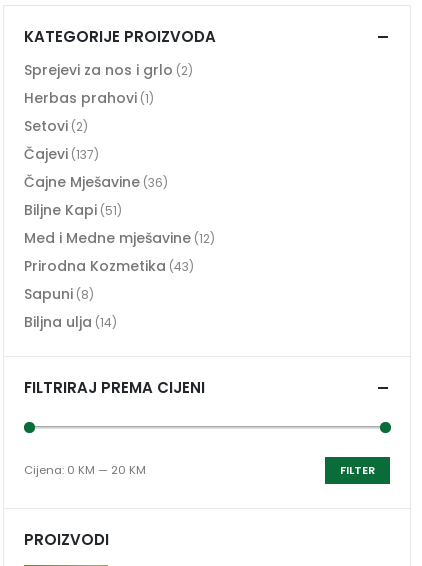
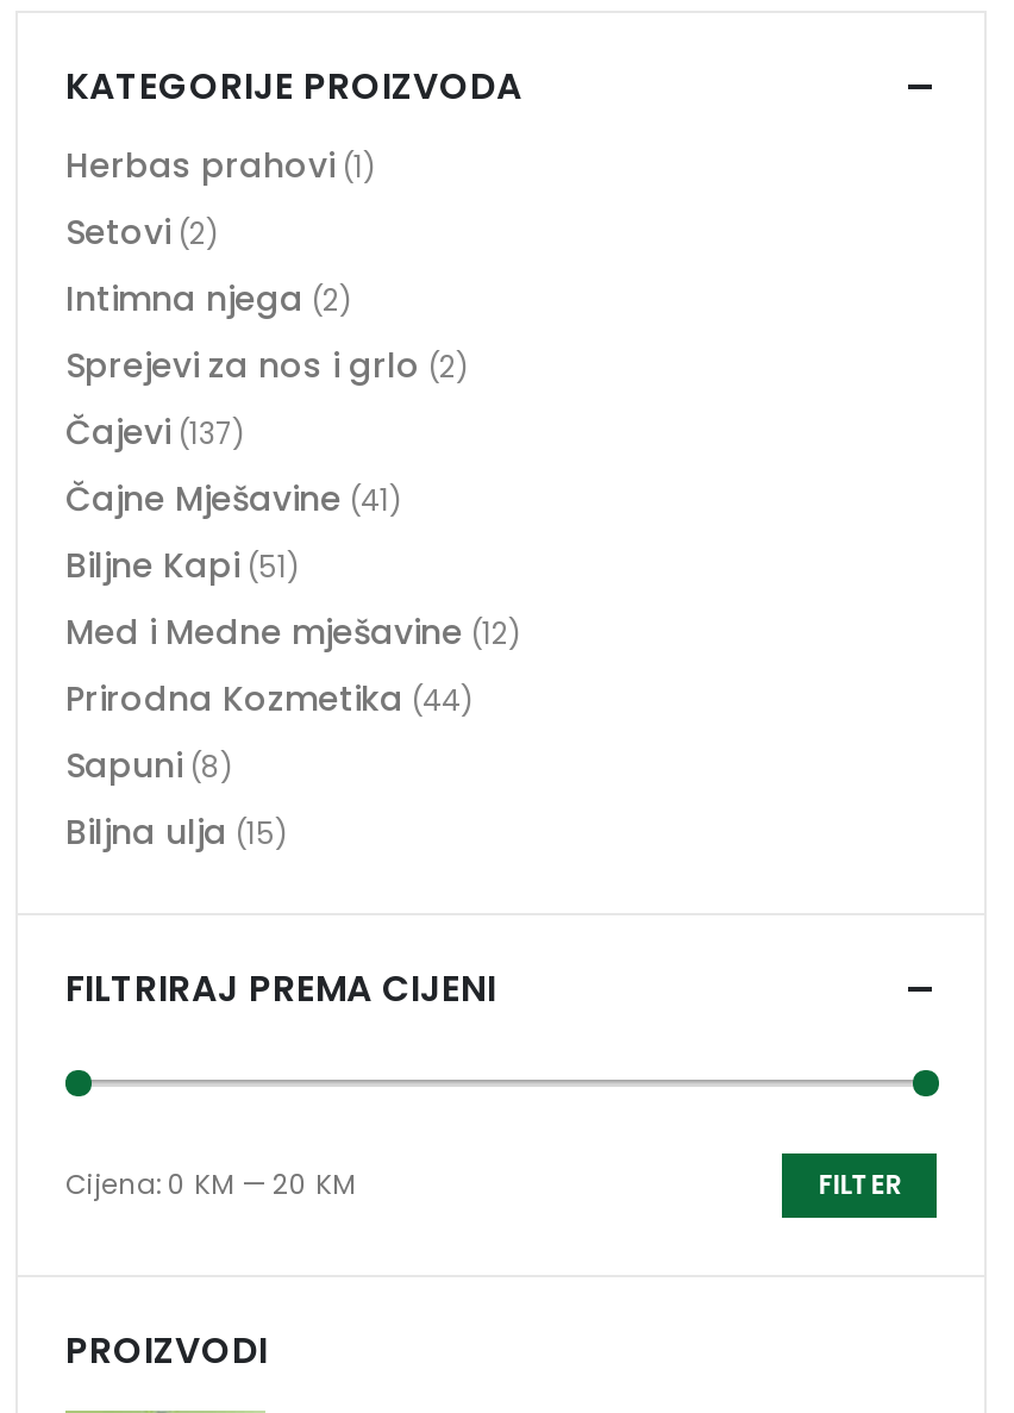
moved down: Sprejevi za nos i grlo (2)

moved up: Herbas prahovi (1) | Setovi (2)

+ Intimna njega (2)

- Čajne Mješavine (36)
+ Čajne Mješavine (41)

- Prirodna Kozmetika (43)
+ Prirodna Kozmetika (44)

- Biljna ulja (14)
+ Biljna ulja (15)
